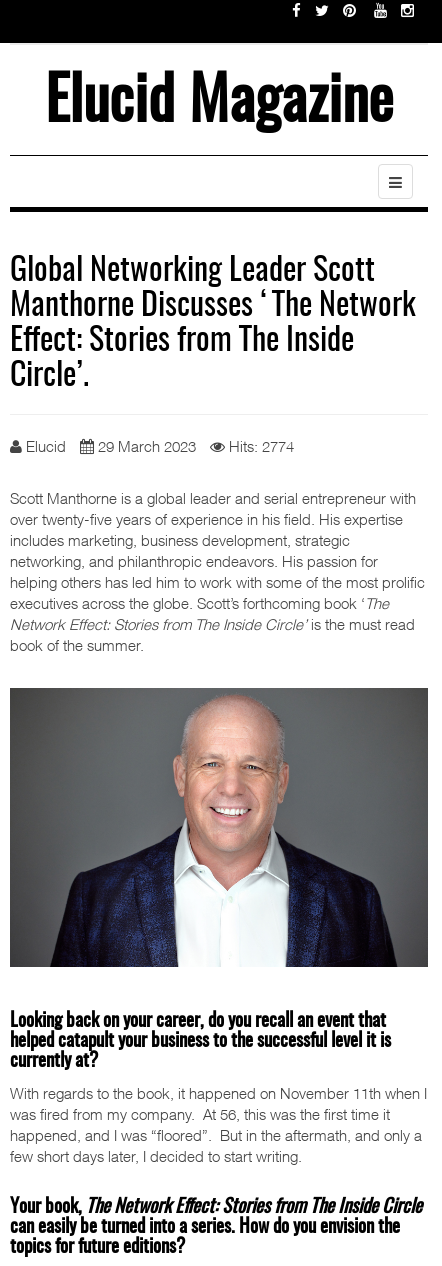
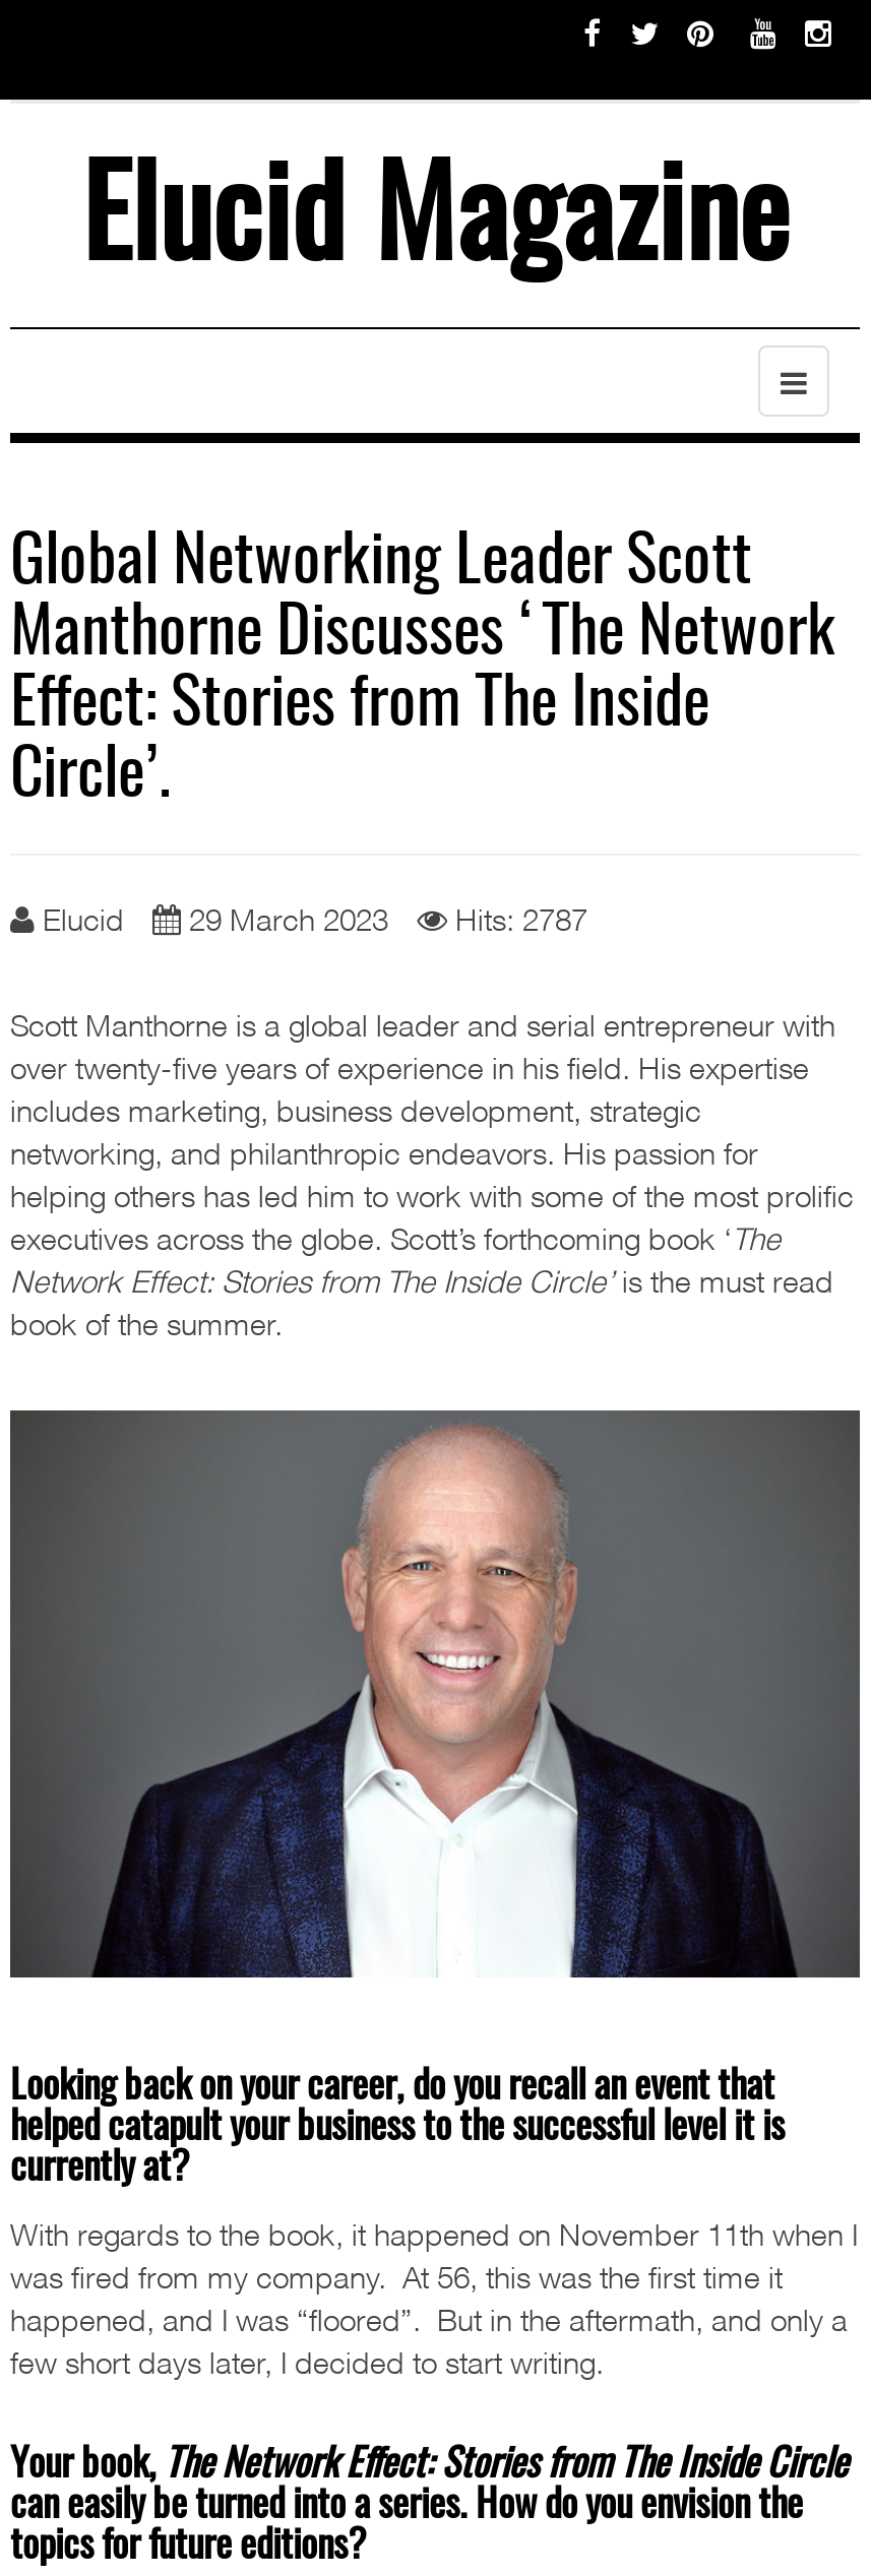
- Elucid 29 March 2023 Hits: 2774
+ Elucid 29 March 2023 Hits: 2787
